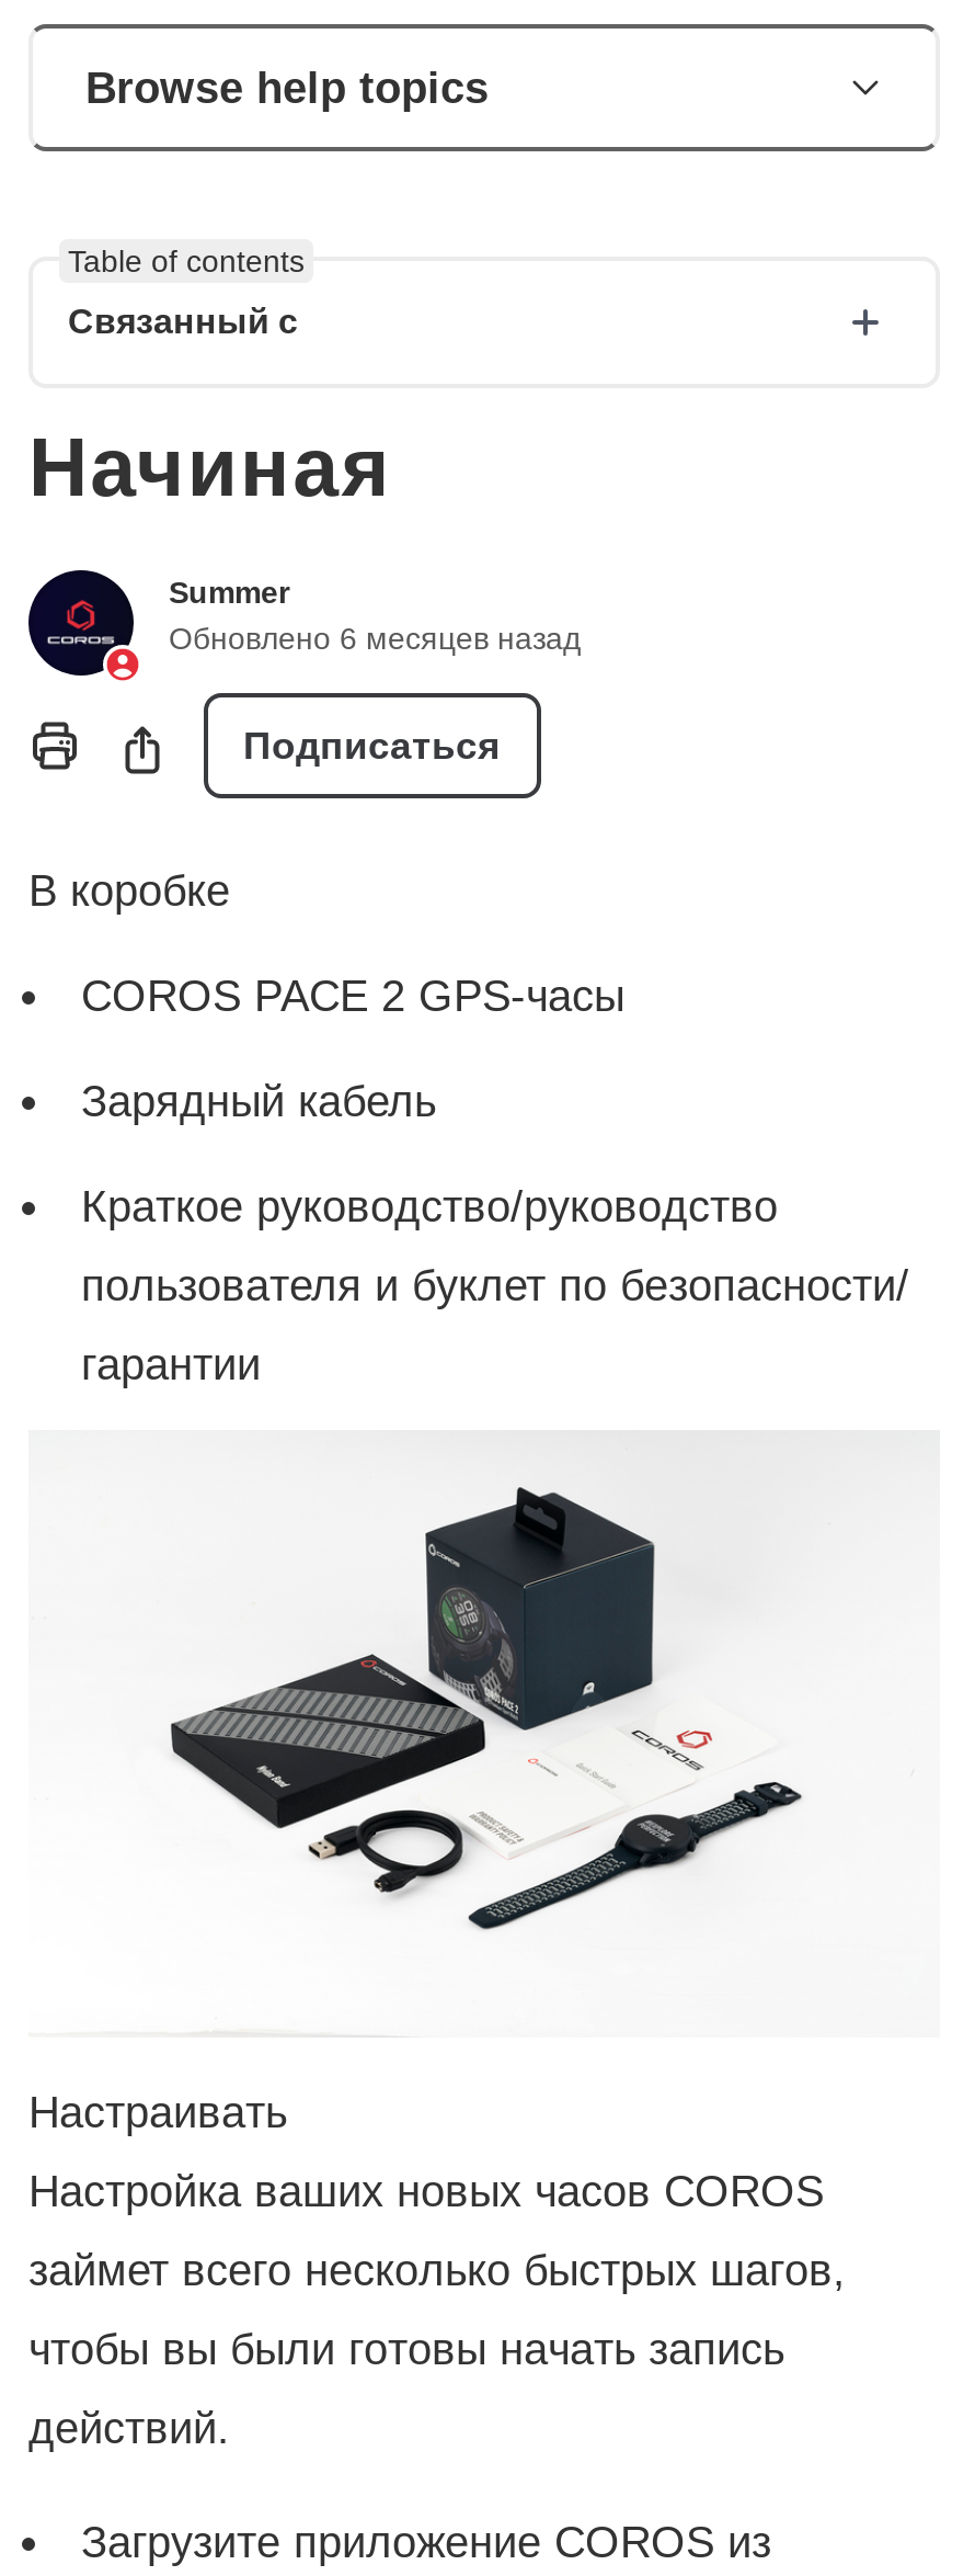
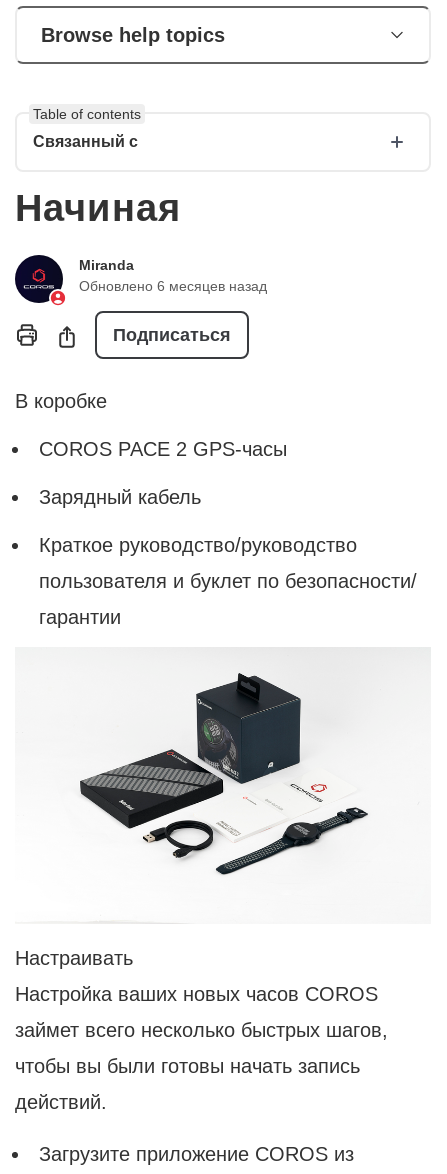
- Summer
+ Miranda
